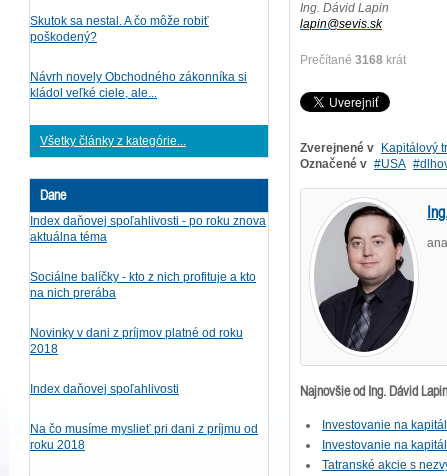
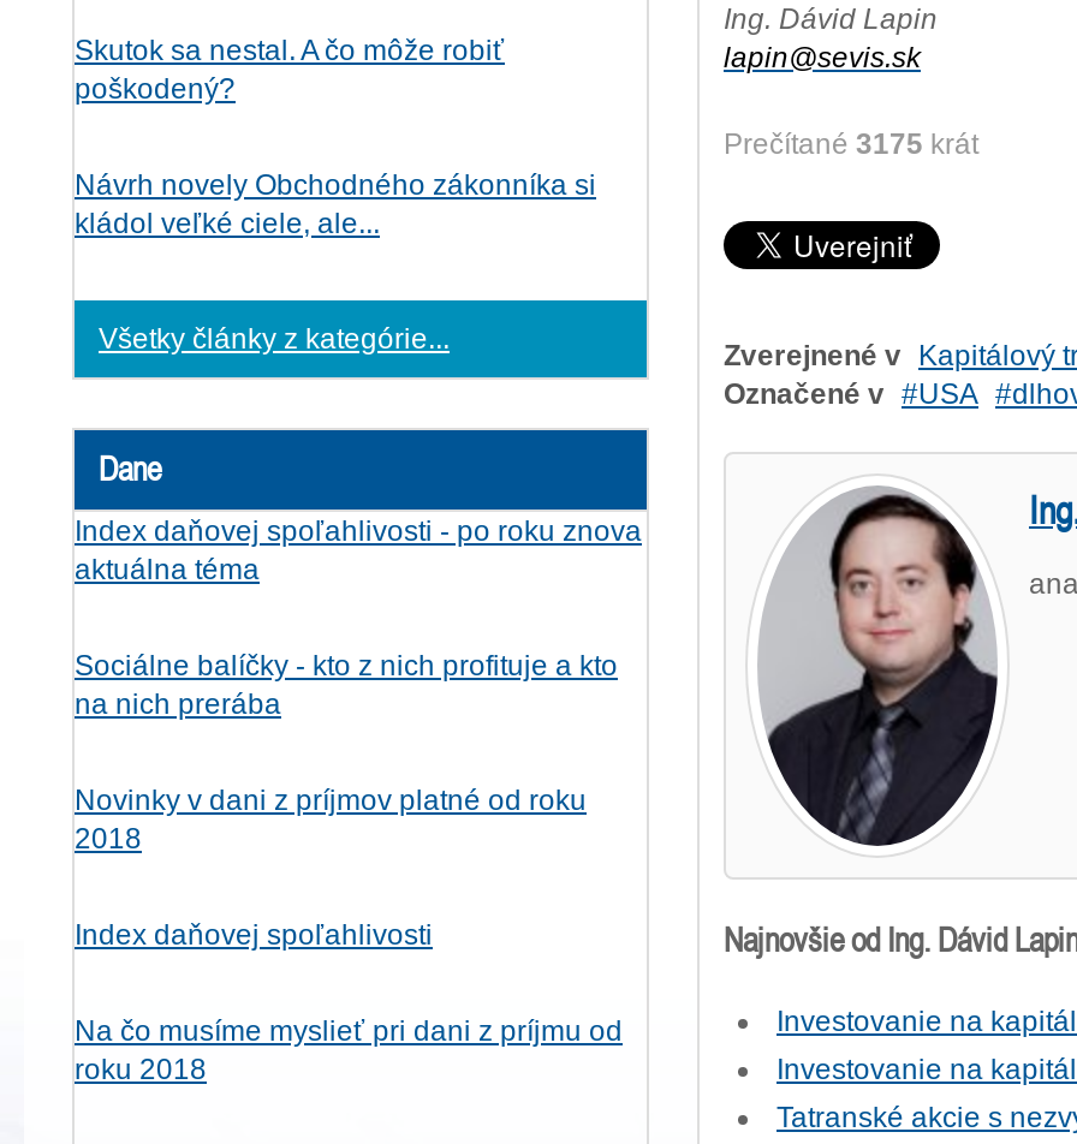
- Prečítané 3168 krát
+ Prečítané 3175 krát
